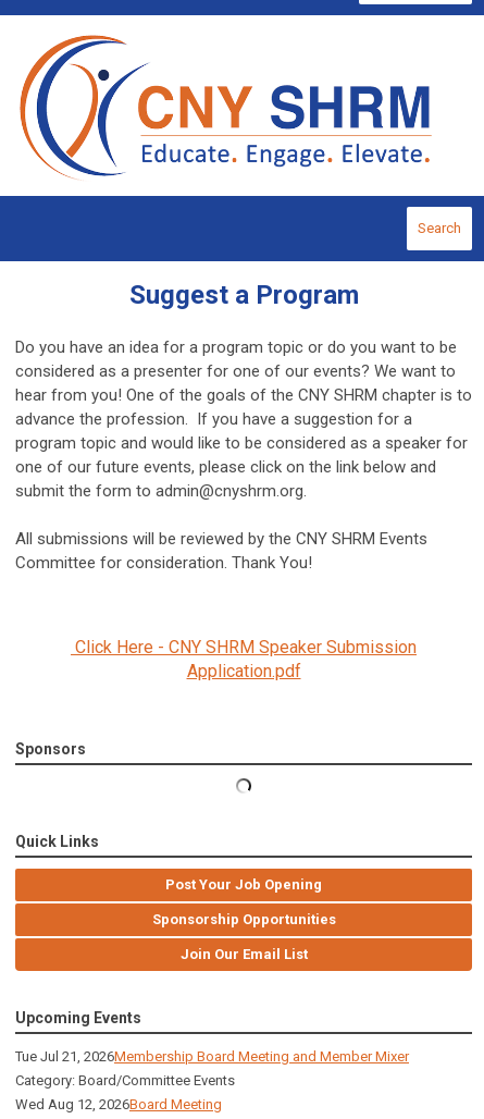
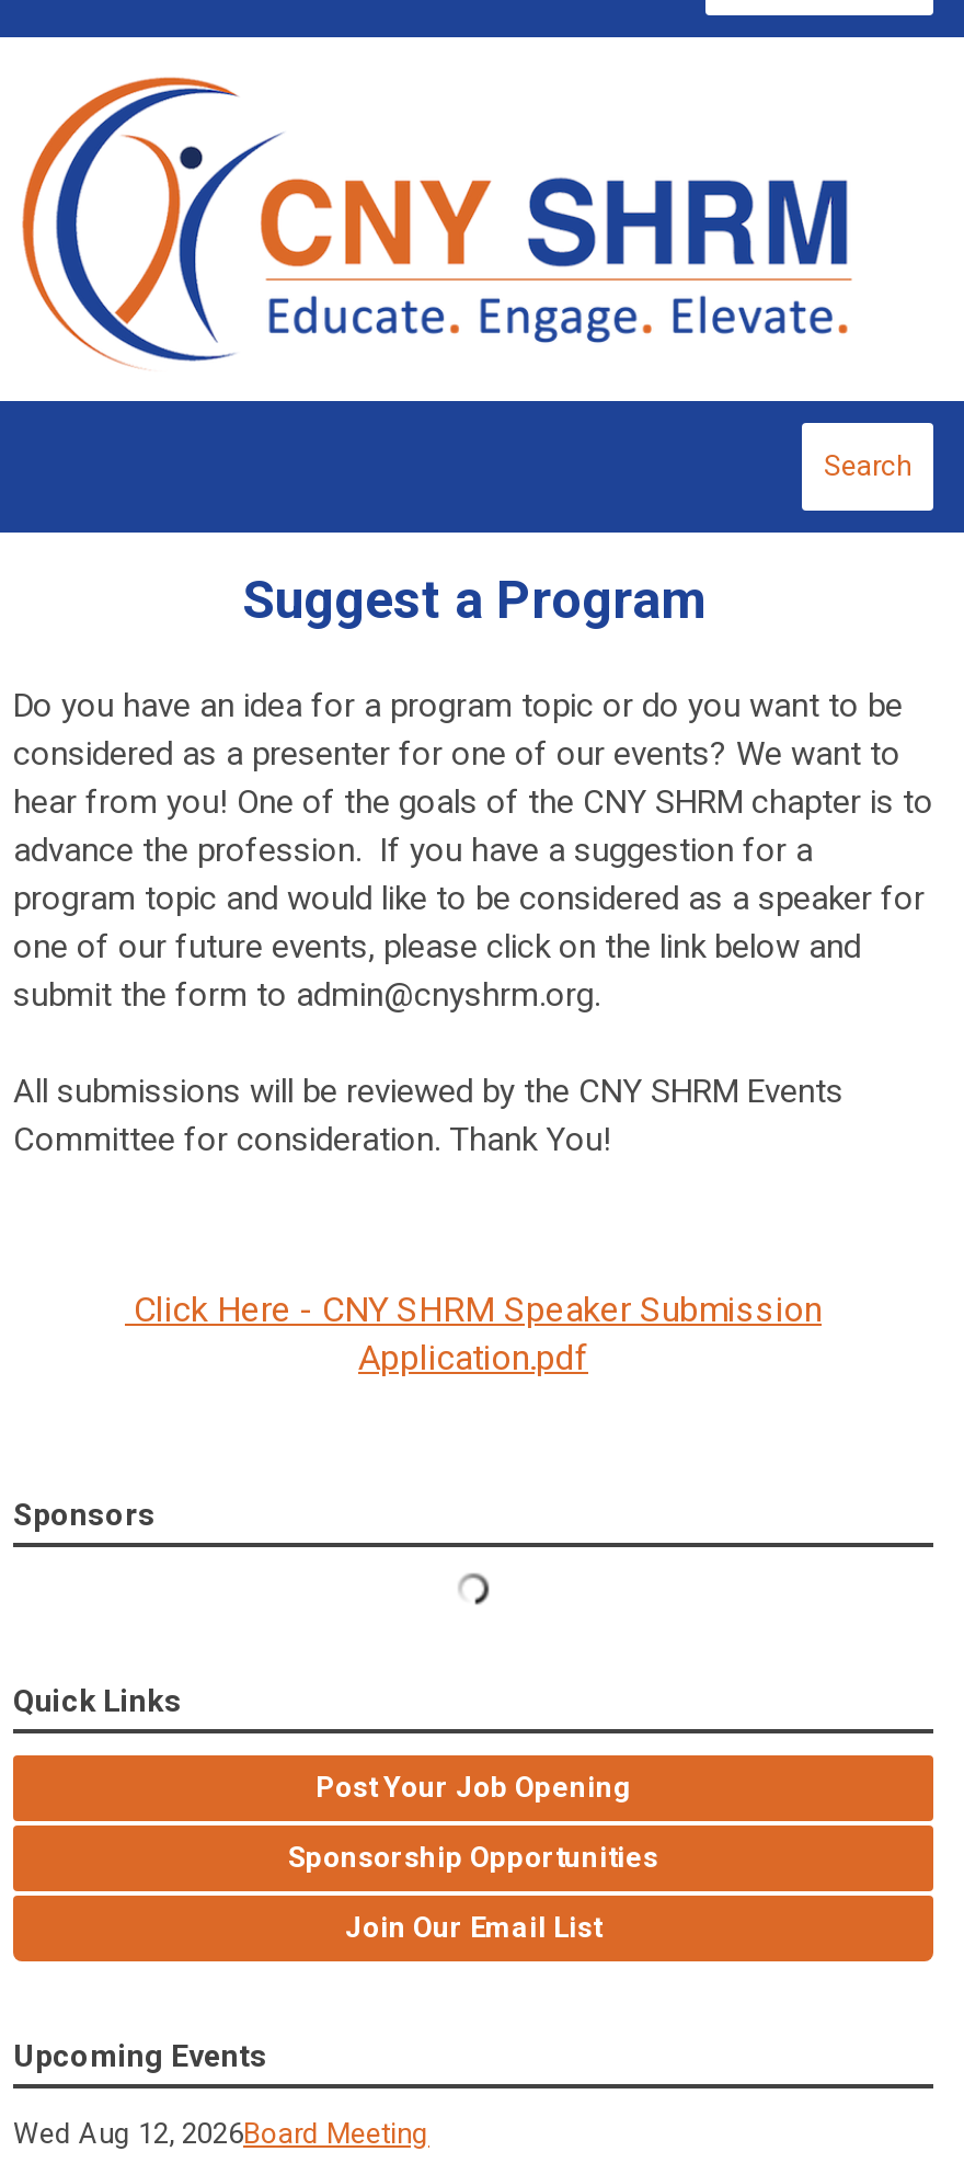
- Tue Jul 21, 2026Membership Board Meeting and Member Mixer
- Category: Board/Committee Events
